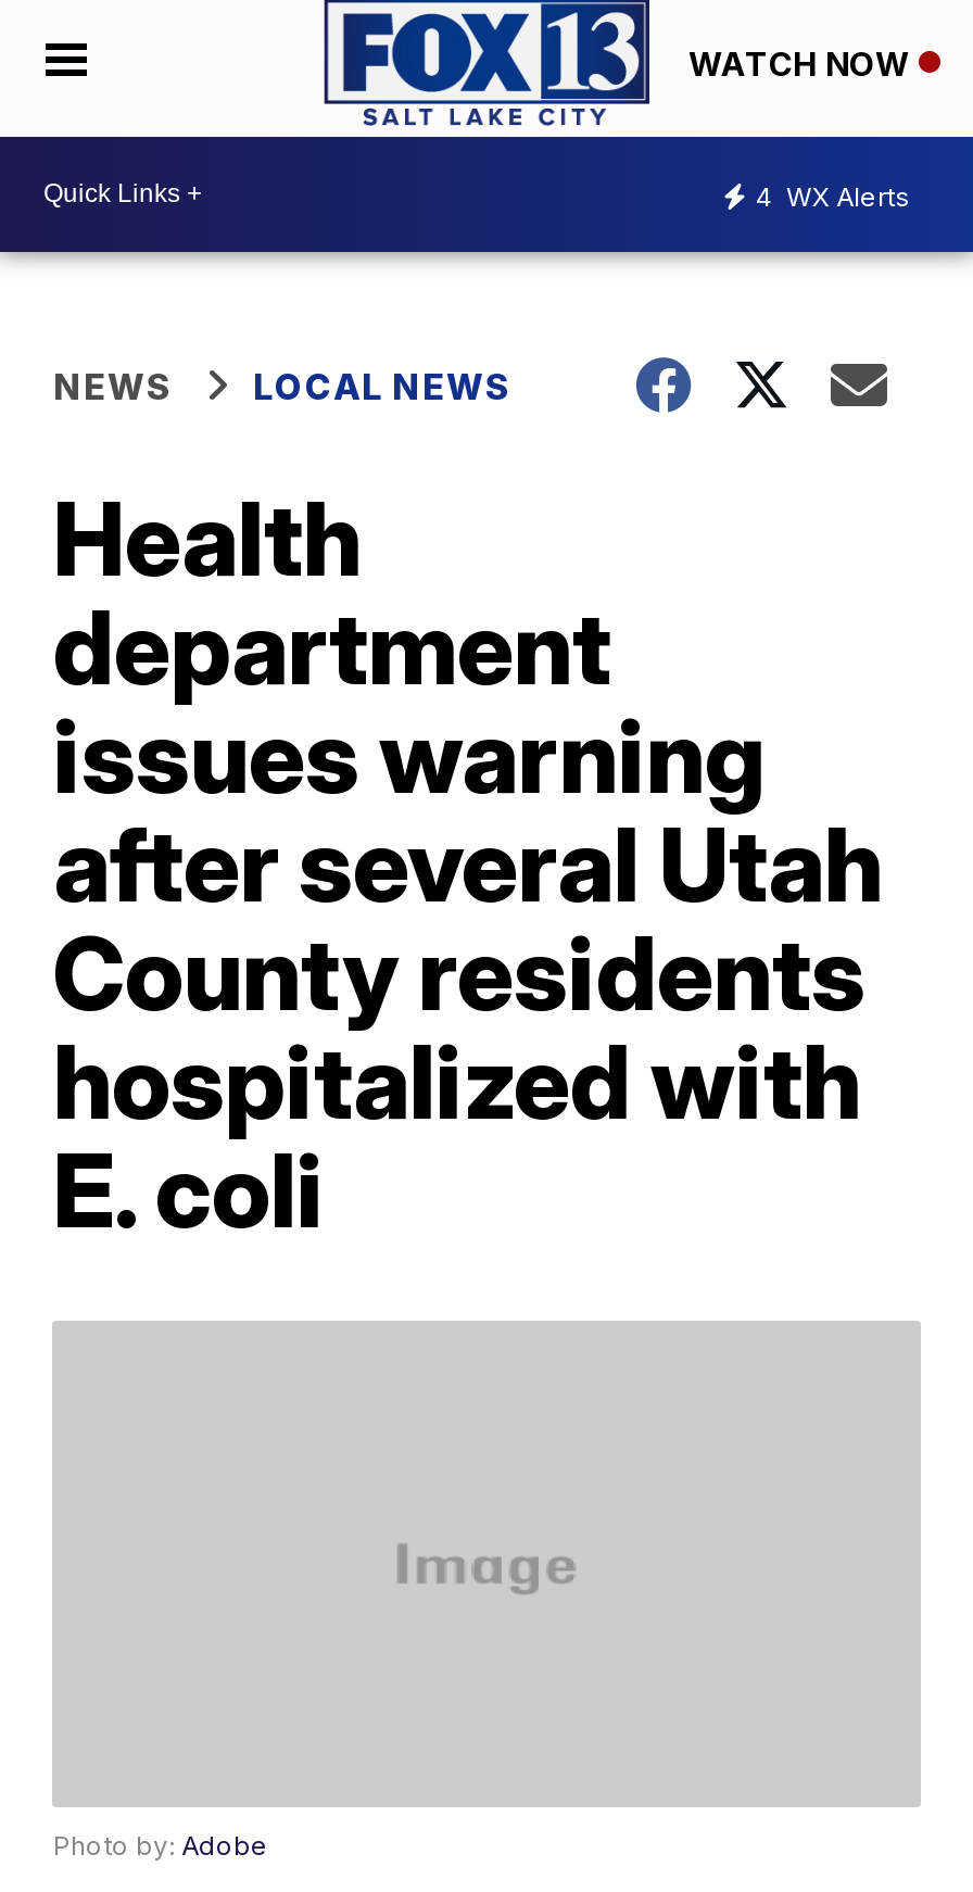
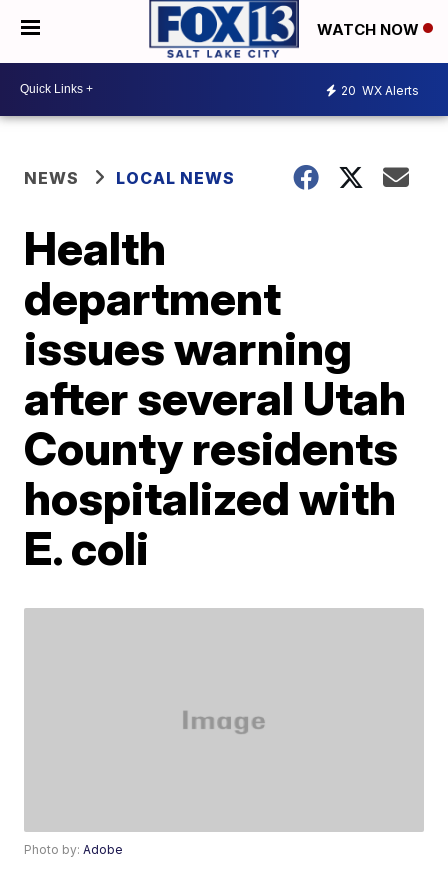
- 4 WX Alerts
+ 20 WX Alerts
